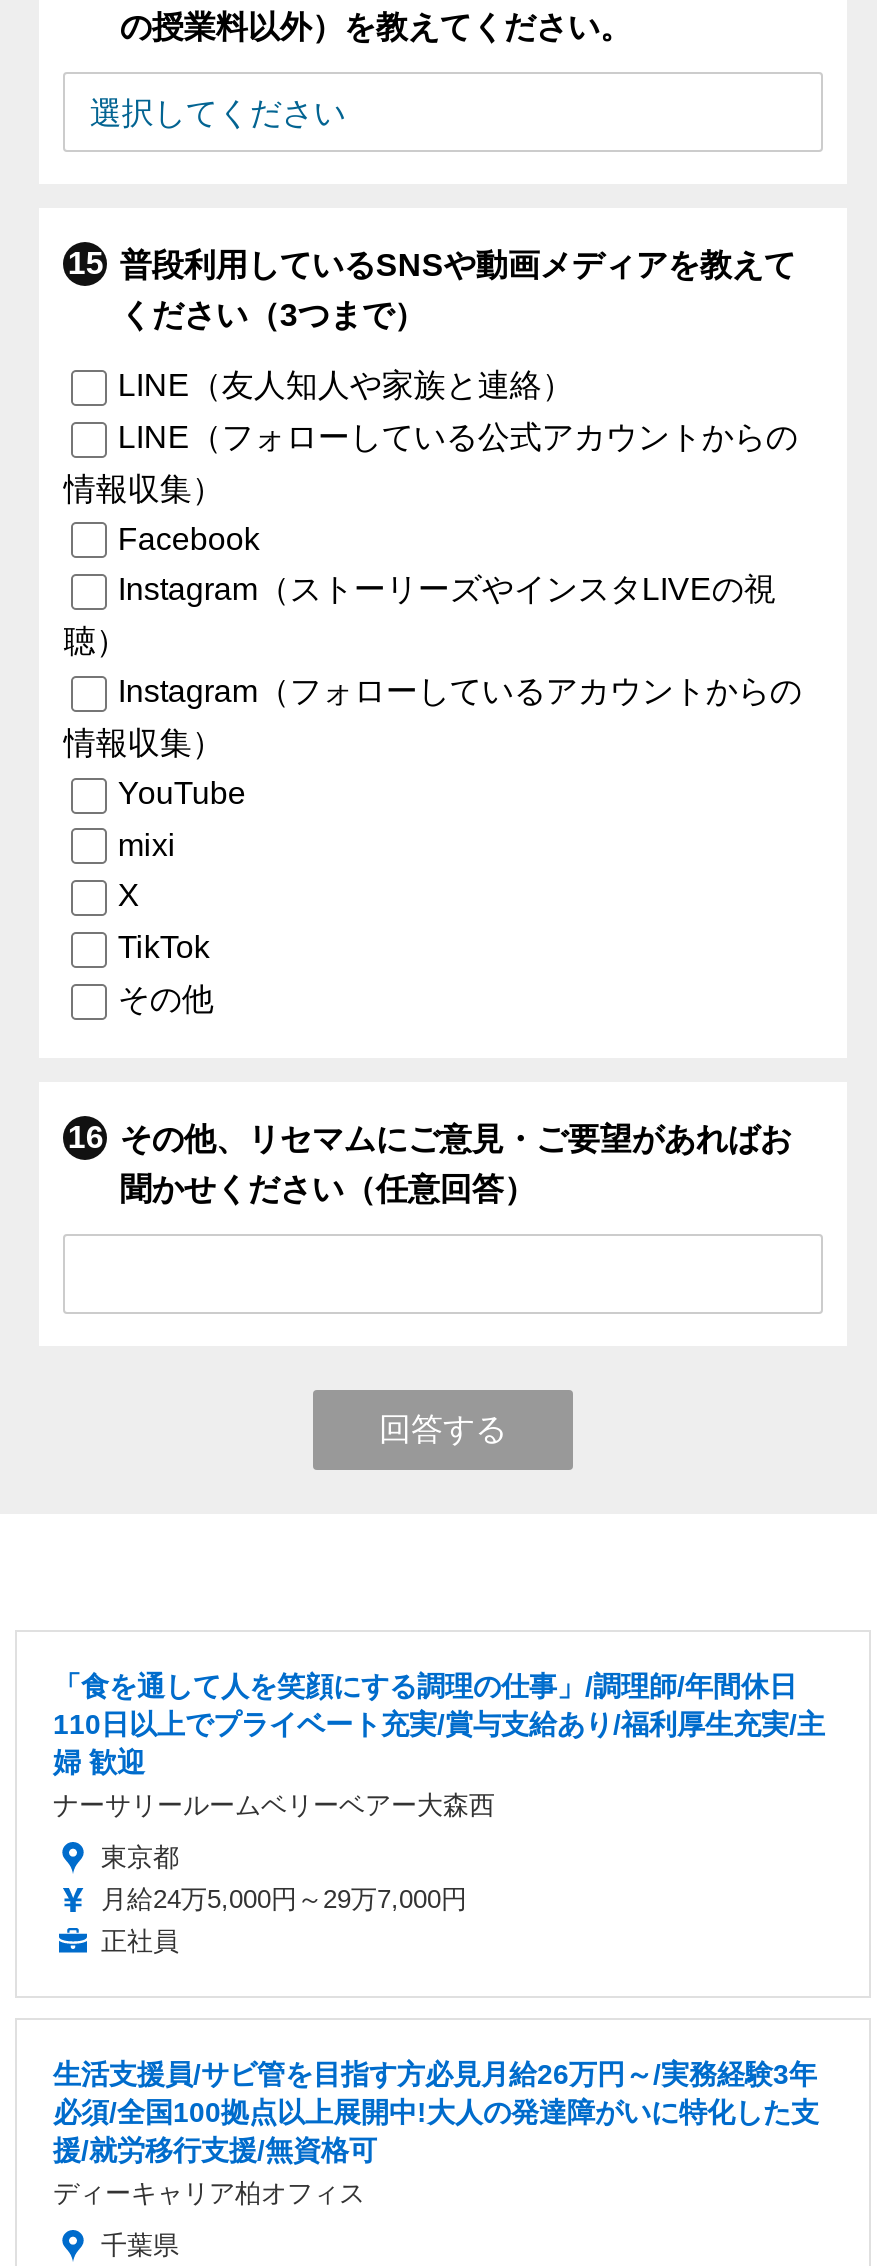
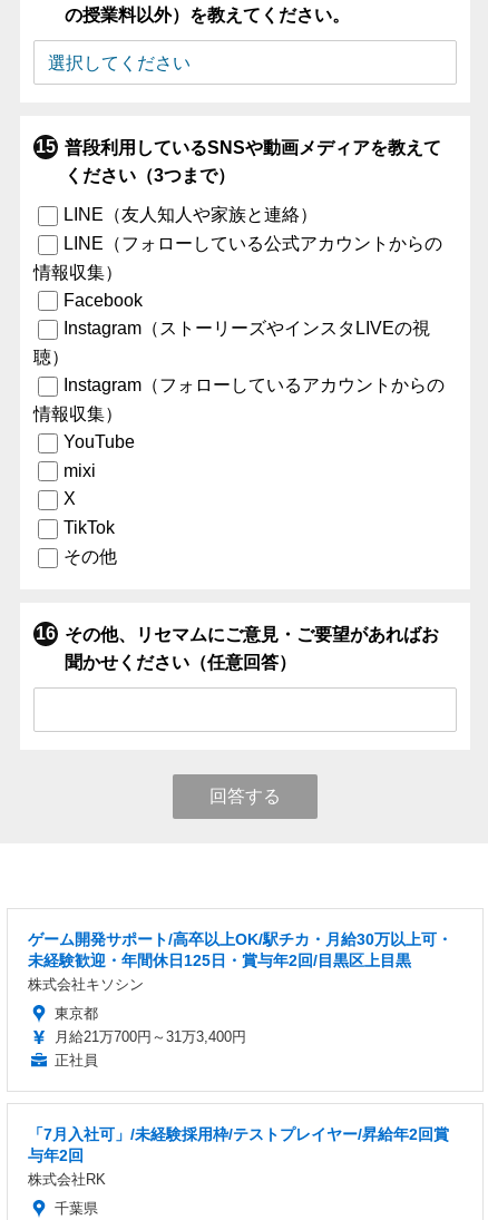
- 「食を通して人を笑顔にする調理の仕事」/調理師/年間休日
- 110日以上でプライベート充実/賞与支給あり/福利厚生充実/主
- 婦 歓迎
- ナーサリールームベリーベアー大森西
+ ゲーム開発サポート/高卒以上OK/駅チカ・月給30万以上可・
+ 未経験歓迎・年間休日125日・賞与年2回/目黒区上目黒
+ 株式会社キソシン

- 月給24万5,000円～29万7,000円
+ 月給21万700円～31万3,400円

- 生活支援員/サビ管を目指す方必見月給26万円～/実務経験3年
- 必須/全国100拠点以上展開中!大人の発達障がいに特化した支
- 援/就労移⾏⽀援/無資格可
- ディーキャリア柏オフィス
+ 「7月入社可」/未経験採用枠/テストプレイヤー/昇給年2回賞
+ 与年2回
+ 株式会社RK
